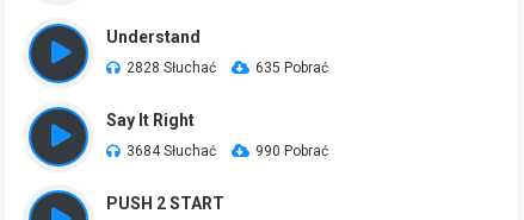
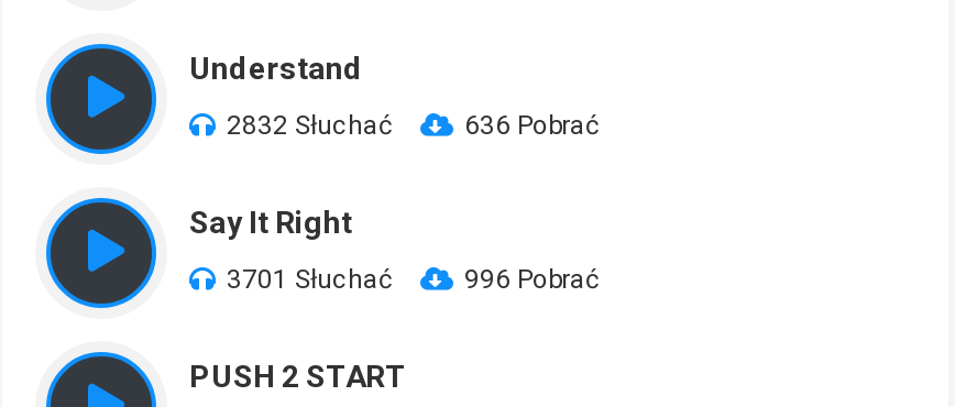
- 2828 Słuchać
+ 2832 Słuchać

- 635 Pobrać
+ 636 Pobrać

- 3684 Słuchać
+ 3701 Słuchać

- 990 Pobrać
+ 996 Pobrać
